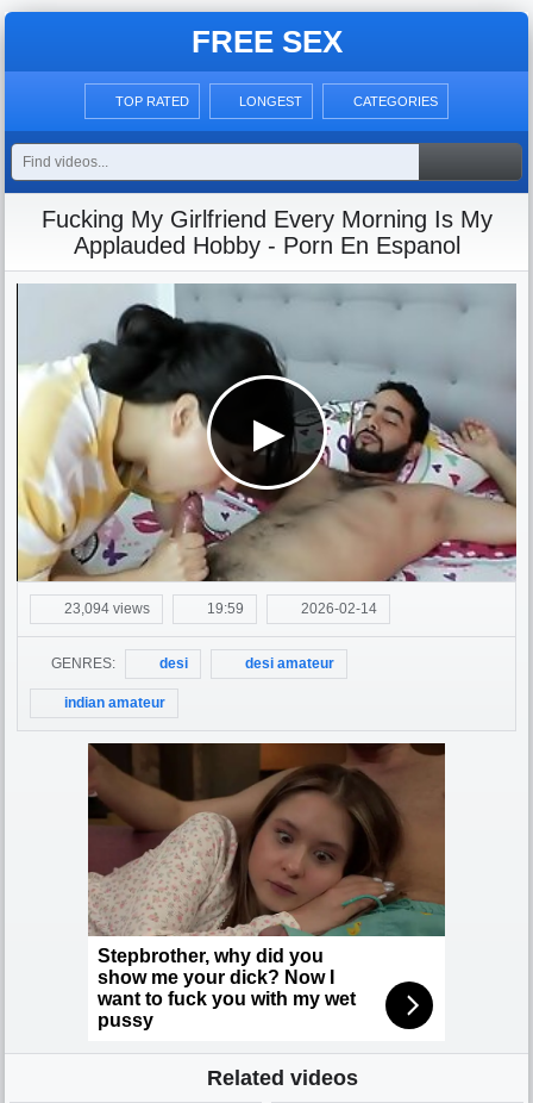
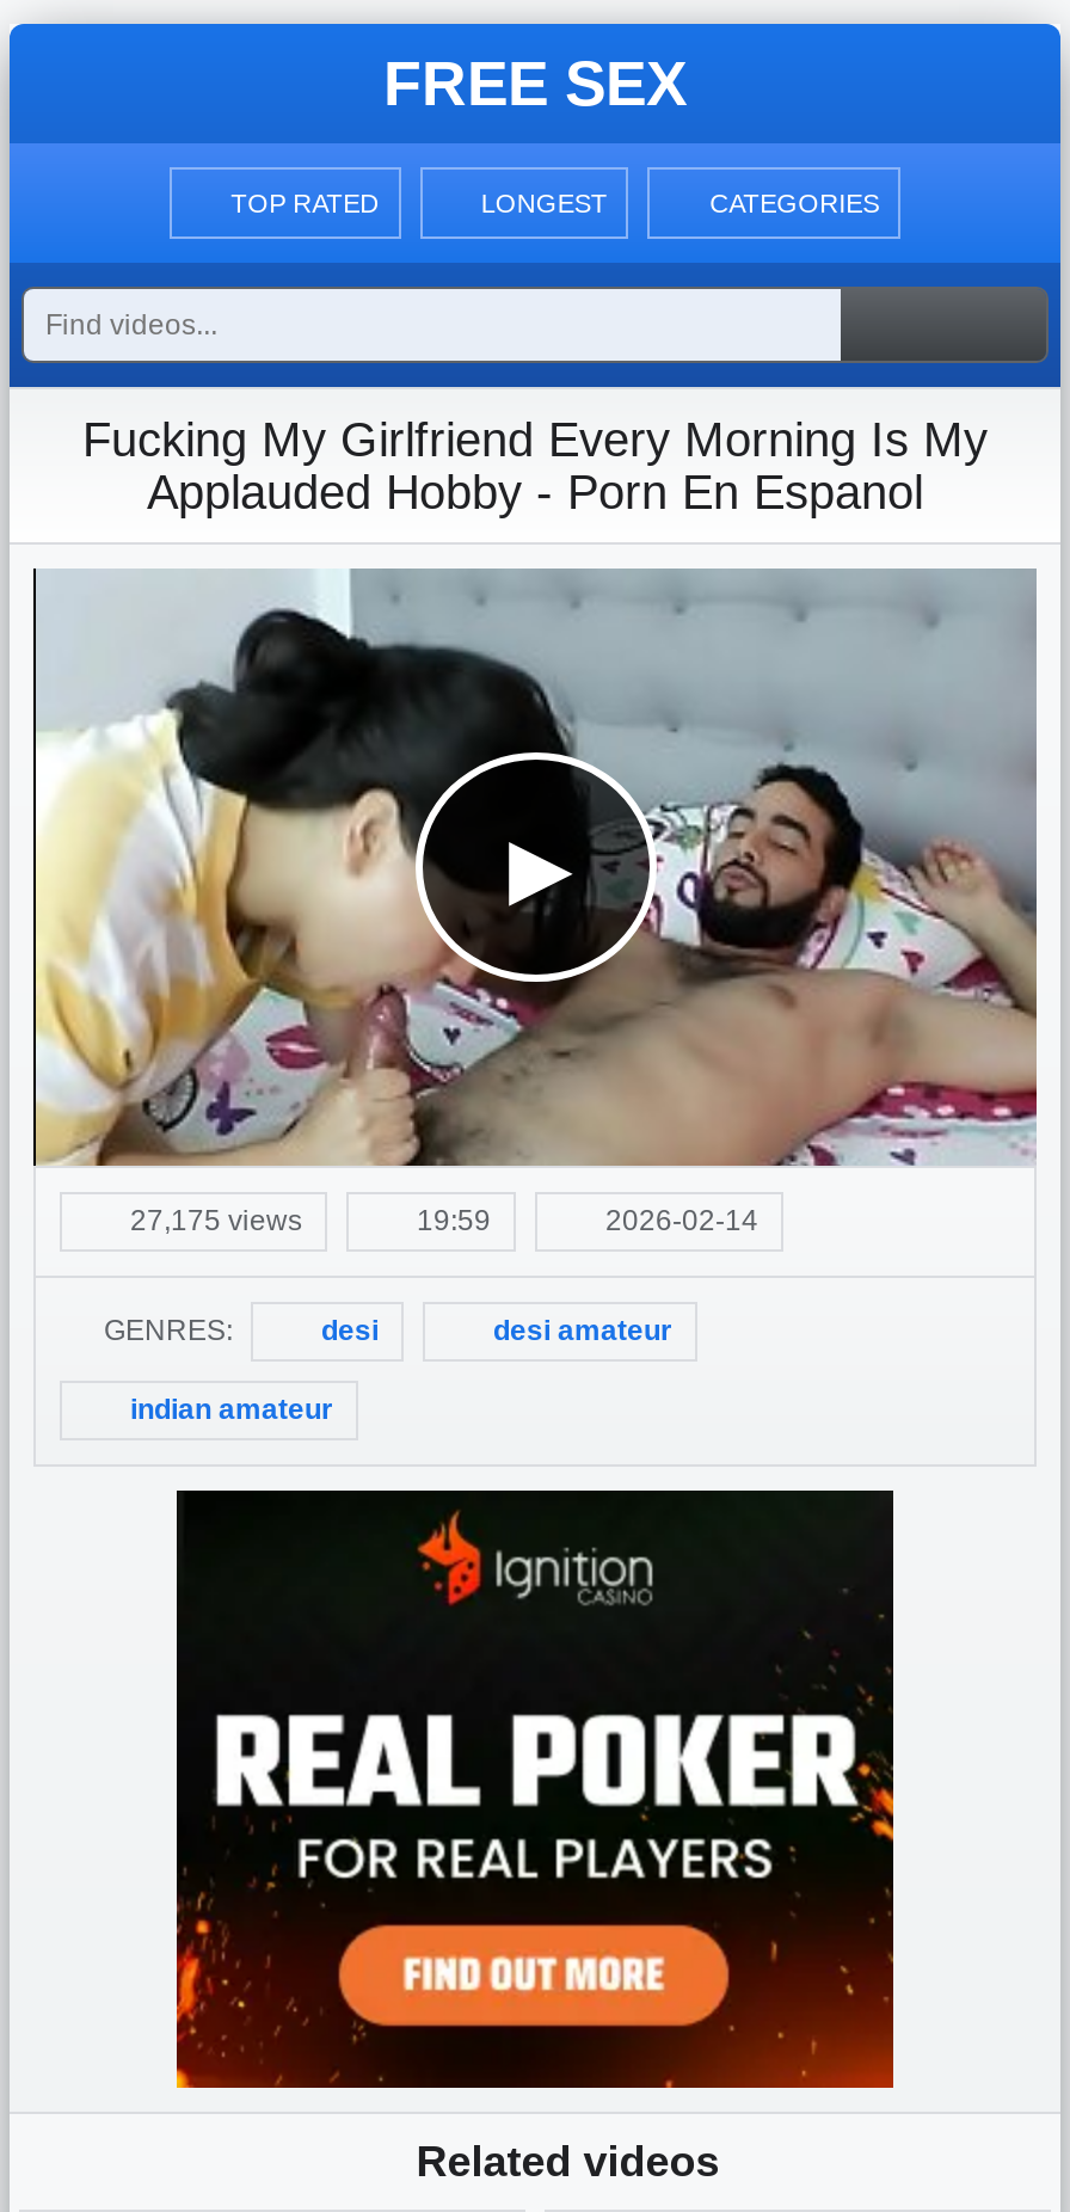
- 23,094 views
+ 27,175 views

- [image]
+ [image]

- Stepbrother, why did you
- show me your dick? Now I
- want to fuck you with my wet
- pussy
